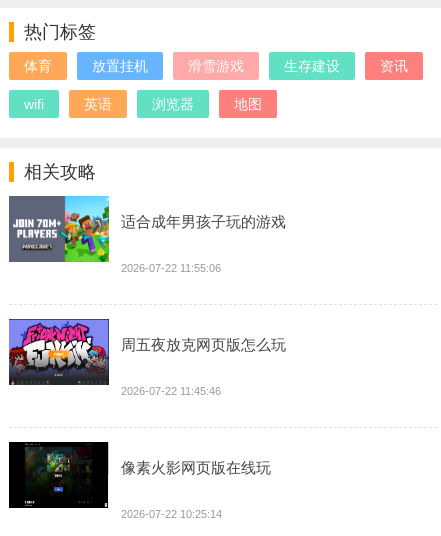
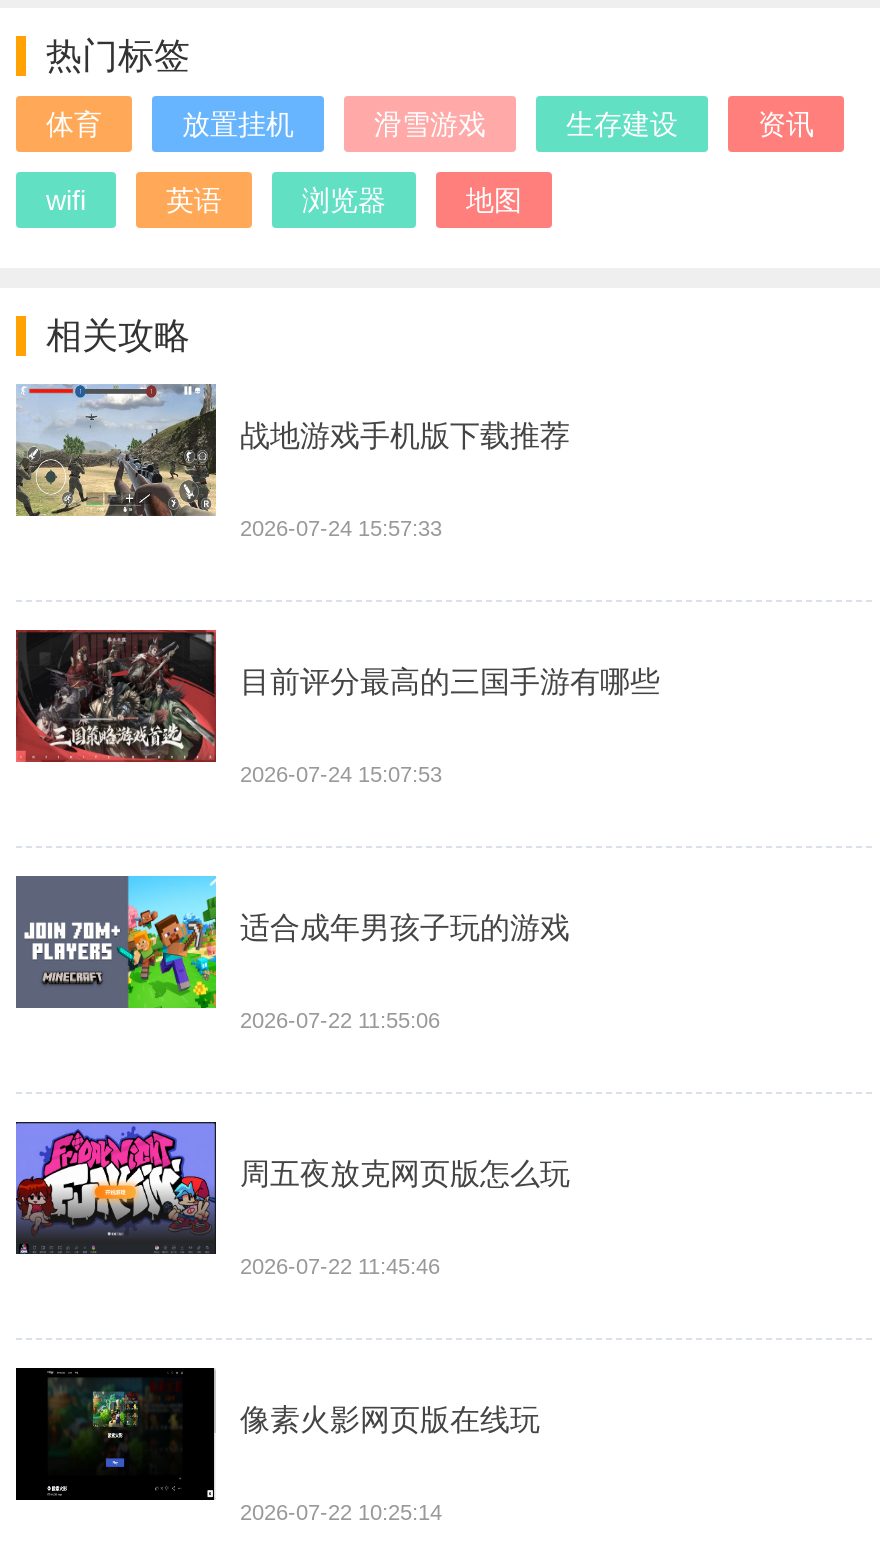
+ [image]
+ 目前评分最高的三国手游有哪些
+ 2026-07-24 15:07:53

+ [image]
+ 战地游戏手机版下载推荐
+ 2026-07-24 15:57:33
